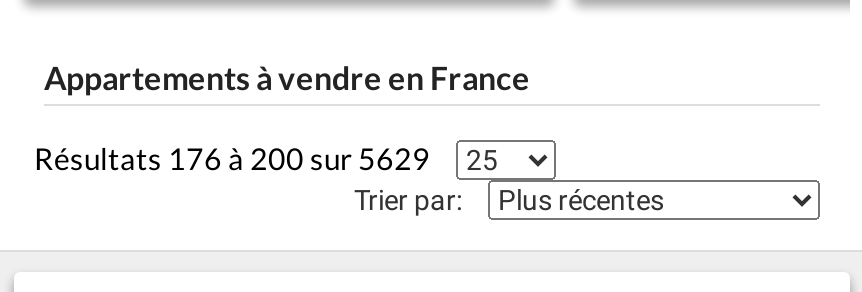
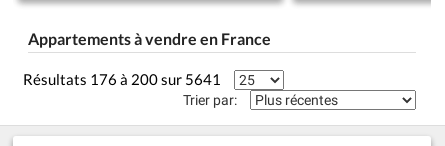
- Résultats 176 à 200 sur 5629
+ Résultats 176 à 200 sur 5641
